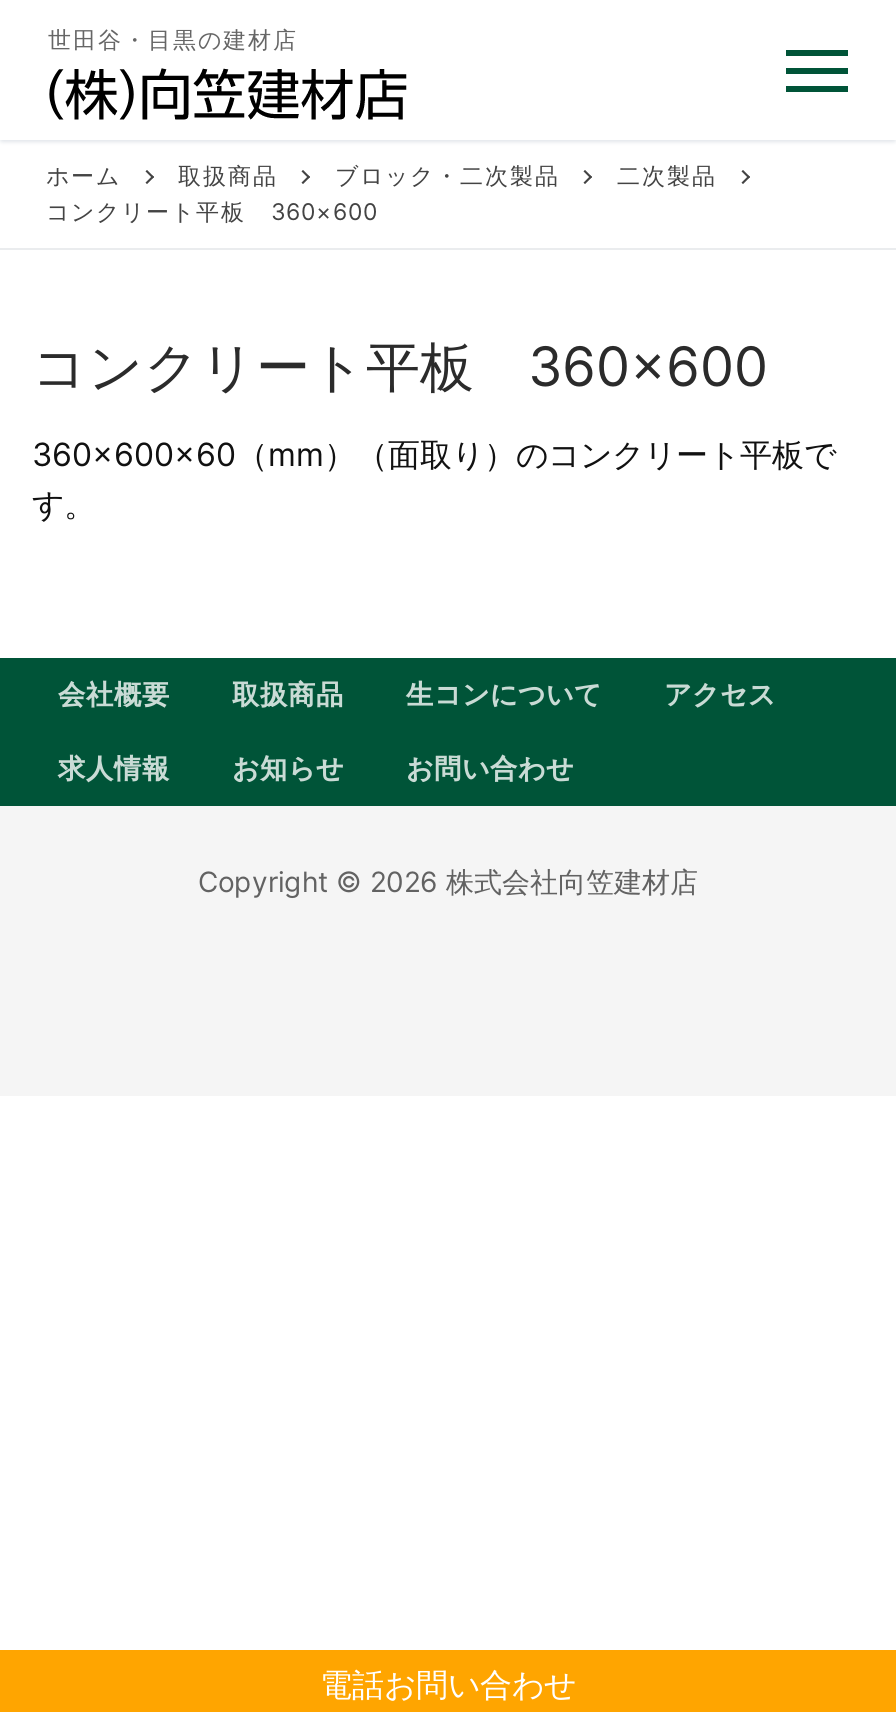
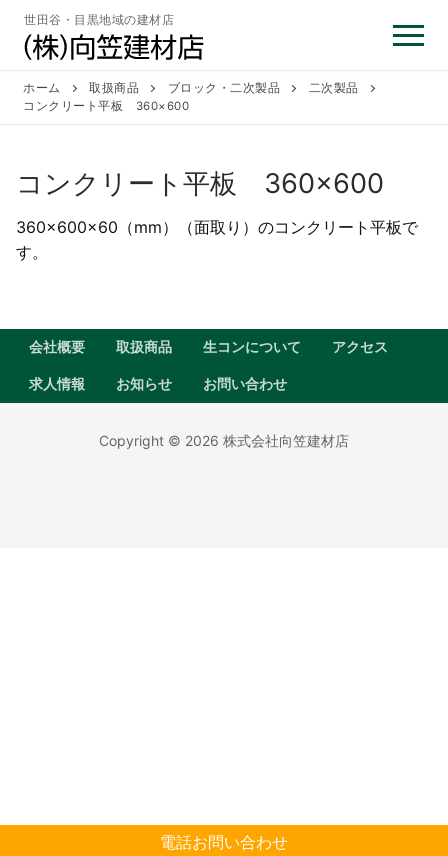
- 世田谷・目黒の建材店
+ 世田谷・目黒地域の建材店
